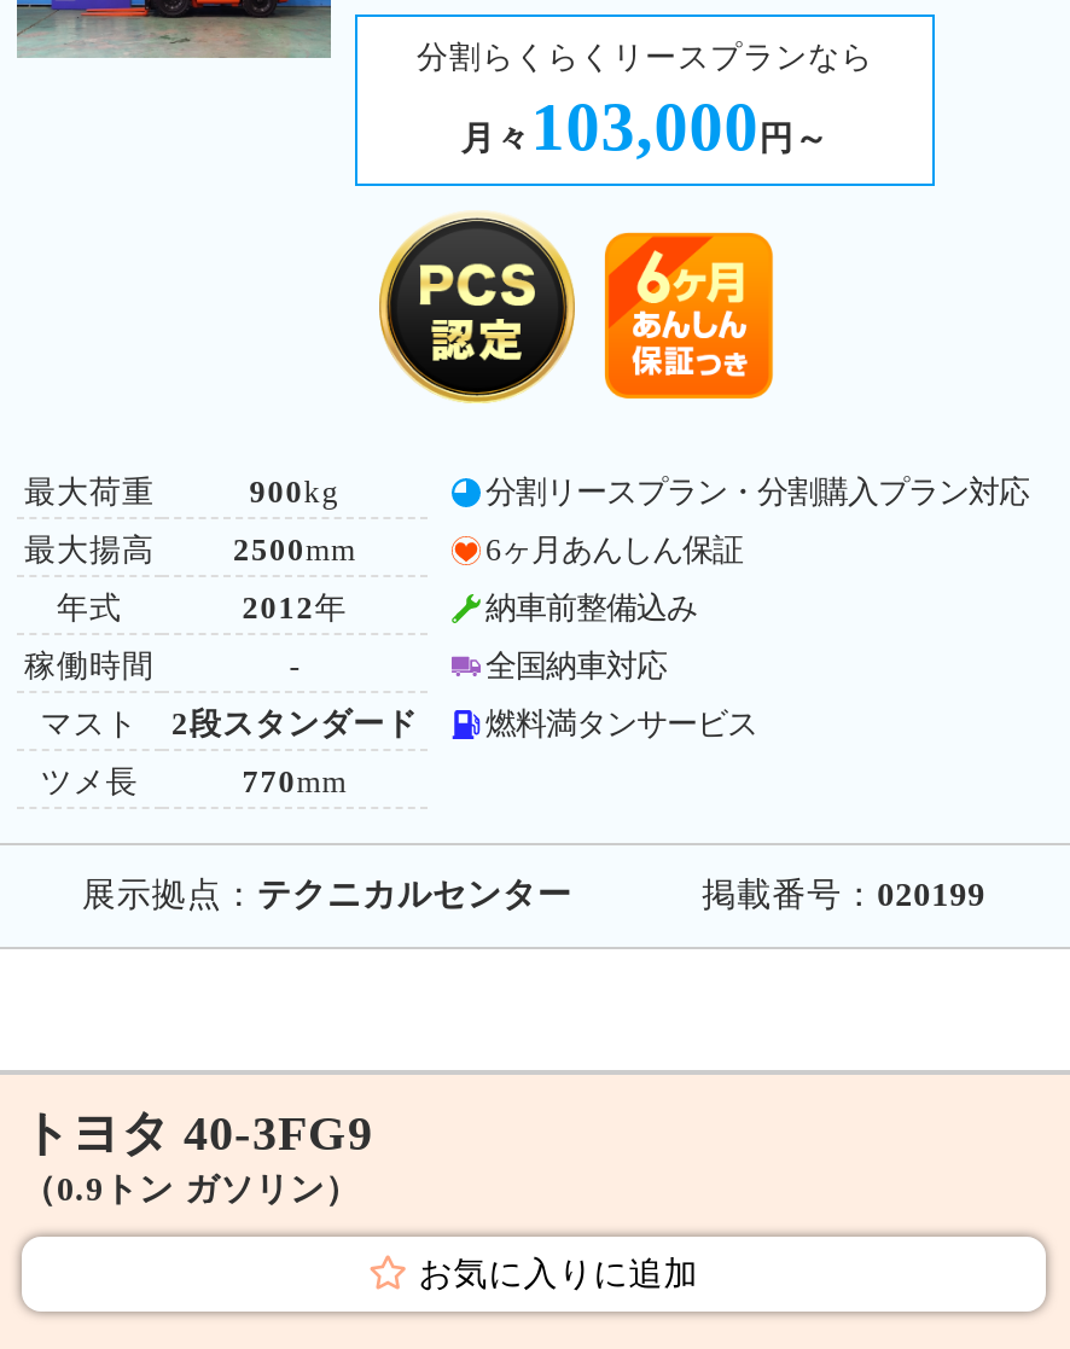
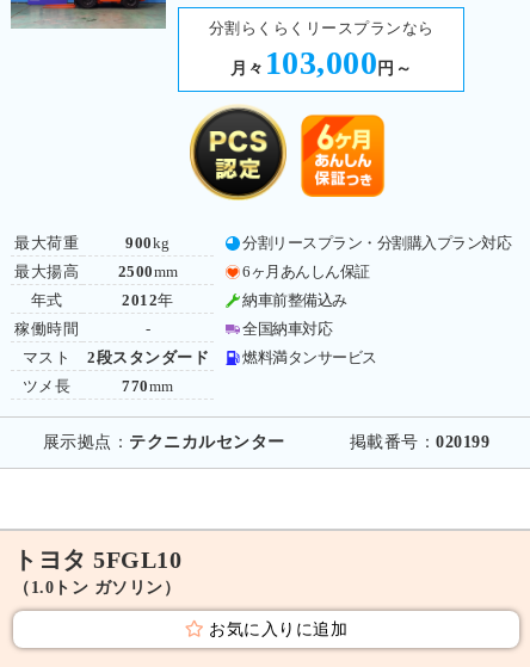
- トヨタ 40-3FG9
+ トヨタ 5FGL10

- （0.9トン ガソリン）
+ （1.0トン ガソリン）
